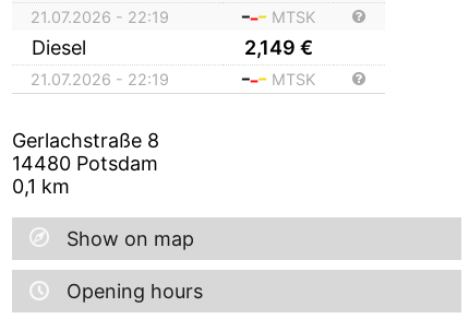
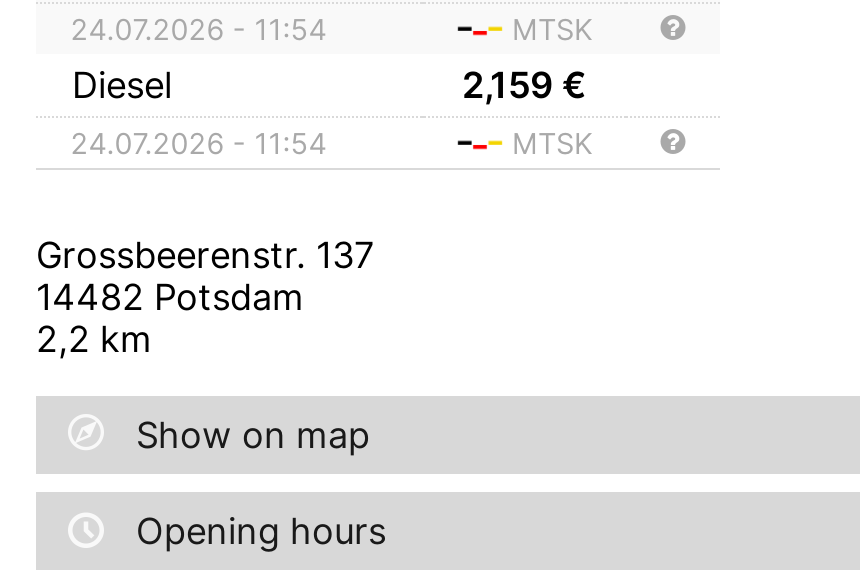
- 21.07.2026 - 22:19
+ 24.07.2026 - 11:54

- 2,149 €
+ 2,159 €

- 21.07.2026 - 22:19
+ 24.07.2026 - 11:54

- Gerlachstraße 8
- 14480 Potsdam
- 0,1 km
+ Grossbeerenstr. 137
+ 14482 Potsdam
+ 2,2 km
